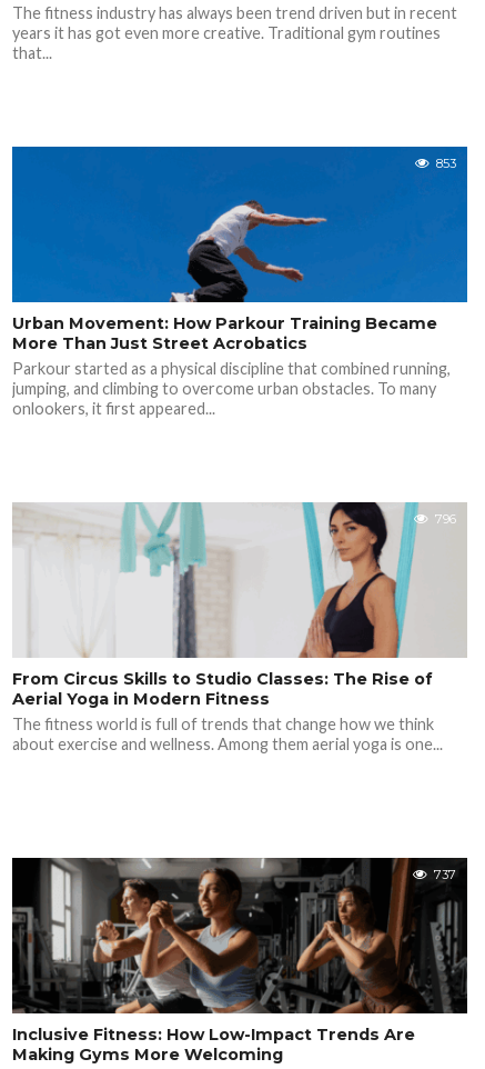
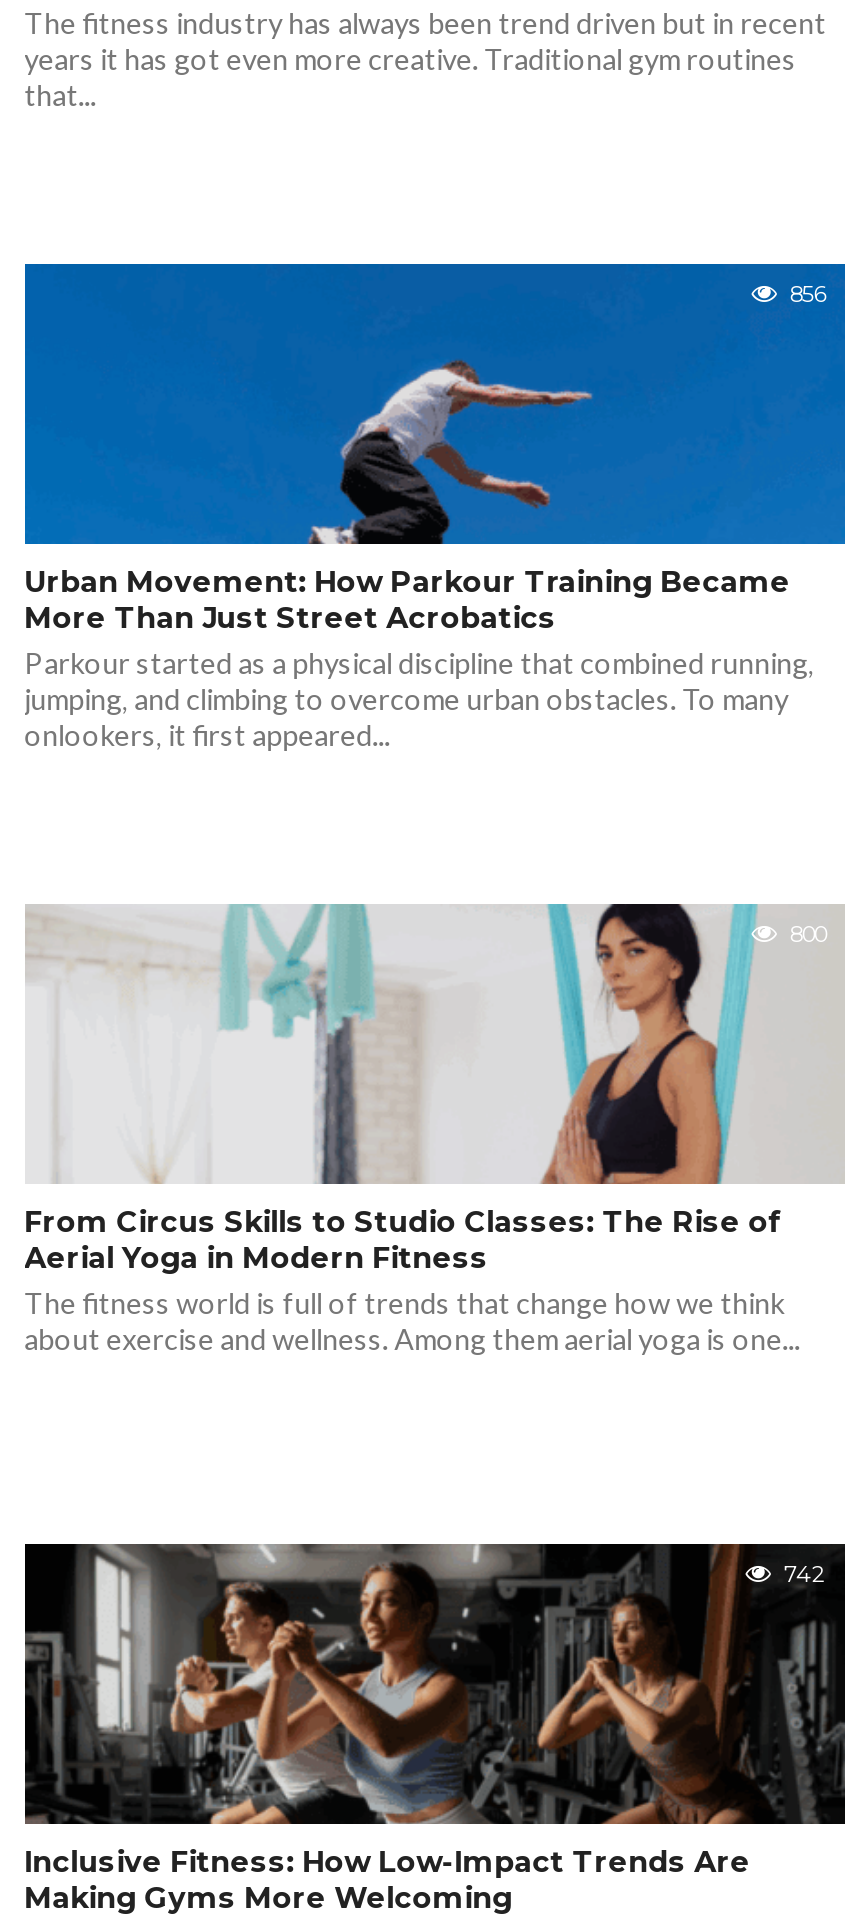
- 853
+ 856

- 796
+ 800

- 737
+ 742
